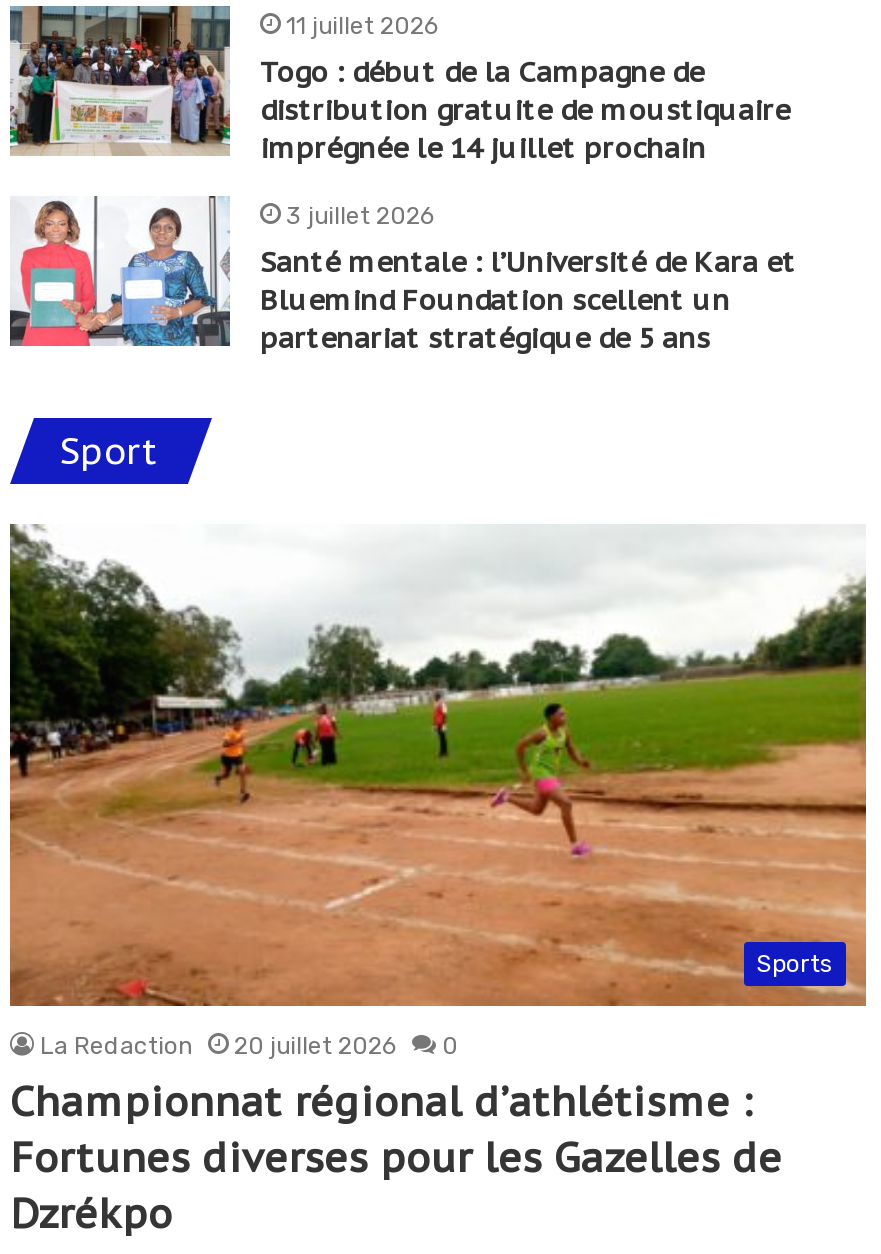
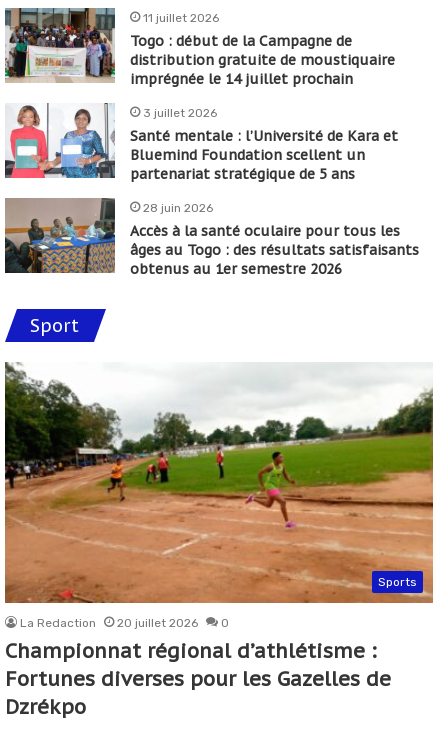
+ [image]
+ 28 juin 2026
+ Accès à la santé oculaire pour tous les
+ âges au Togo : des résultats satisfaisants
+ obtenus au 1er semestre 2026
